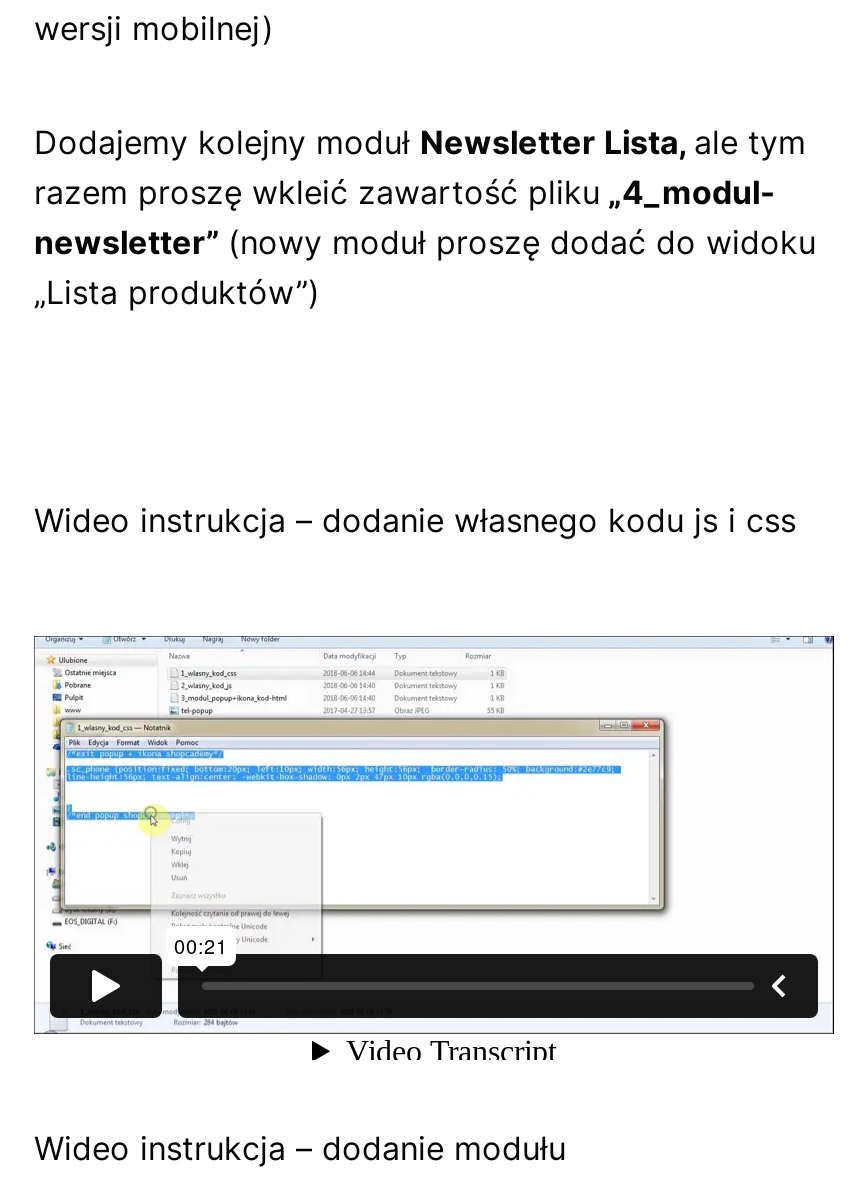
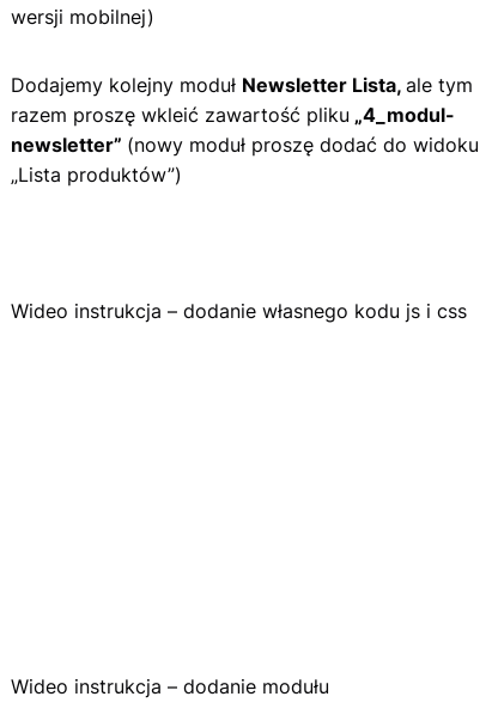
- [image]
